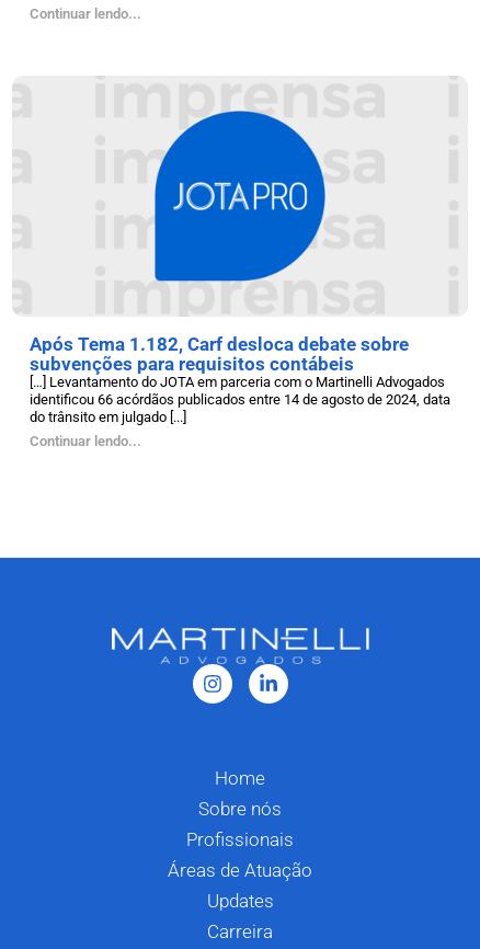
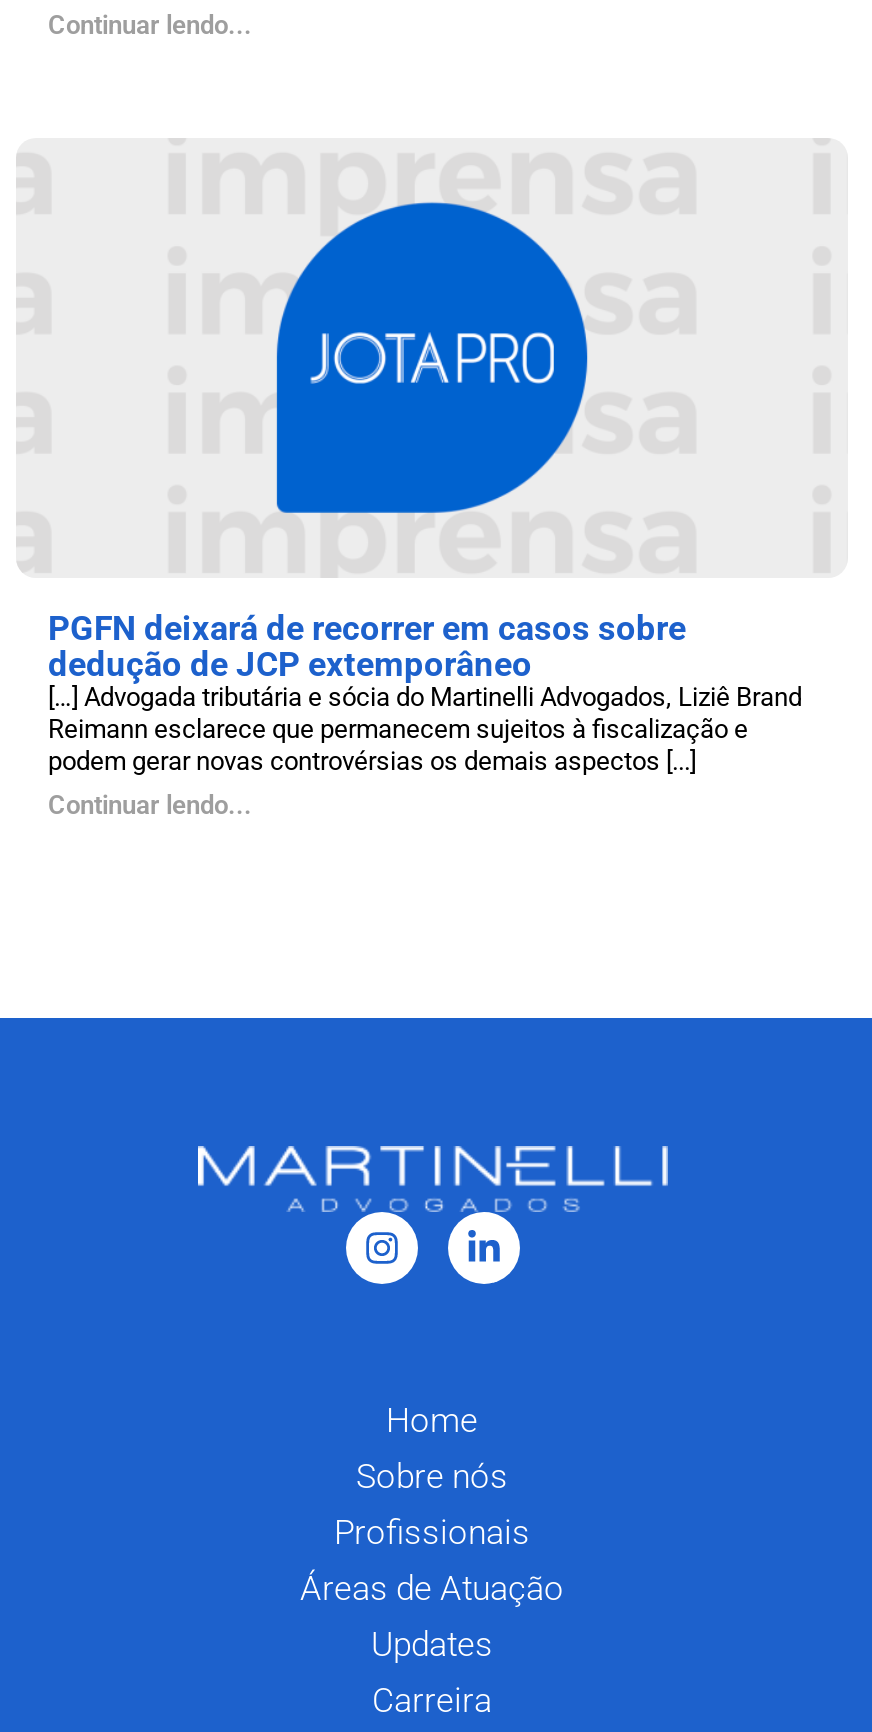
- Após Tema 1.182, Carf desloca debate sobre
- subvenções para requisitos contábeis
- […] Levantamento do JOTA em parceria com o Martinelli Advogados
- identificou 66 acórdãos publicados entre 14 de agosto de 2024, data
- do trânsito em julgado [...]
+ PGFN deixará de recorrer em casos sobre
+ dedução de JCP extemporâneo
+ […] Advogada tributária e sócia do Martinelli Advogados, Liziê Brand
+ Reimann esclarece que permanecem sujeitos à fiscalização e
+ podem gerar novas controvérsias os demais aspectos [...]
